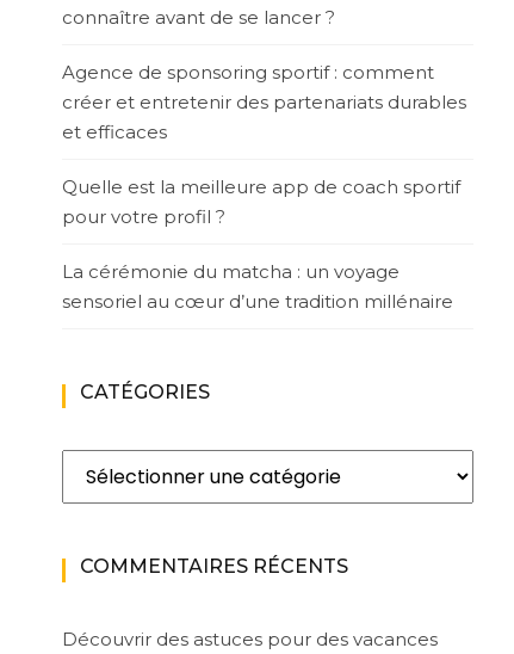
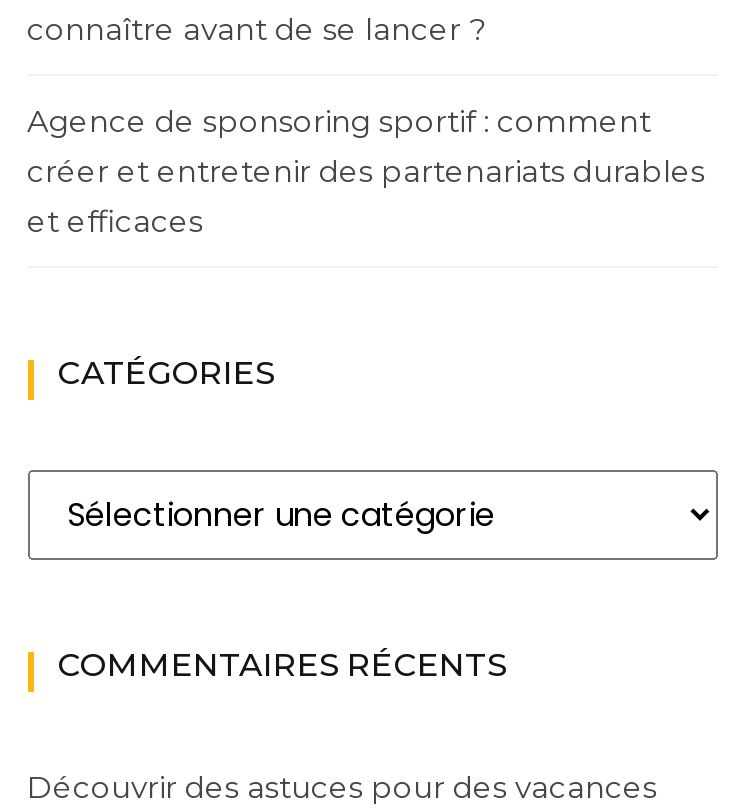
- Quelle est la meilleure app de coach sportif
- pour votre profil ?
- La cérémonie du matcha : un voyage
- sensoriel au cœur d’une tradition millénaire
